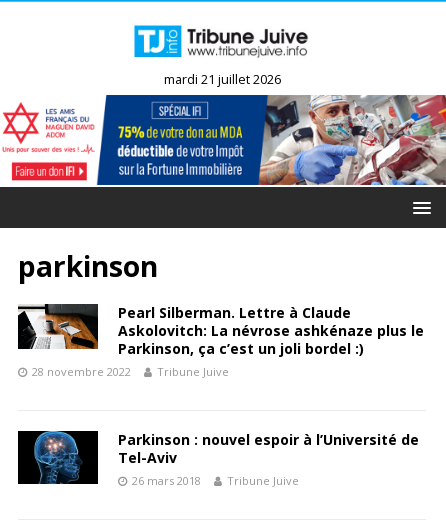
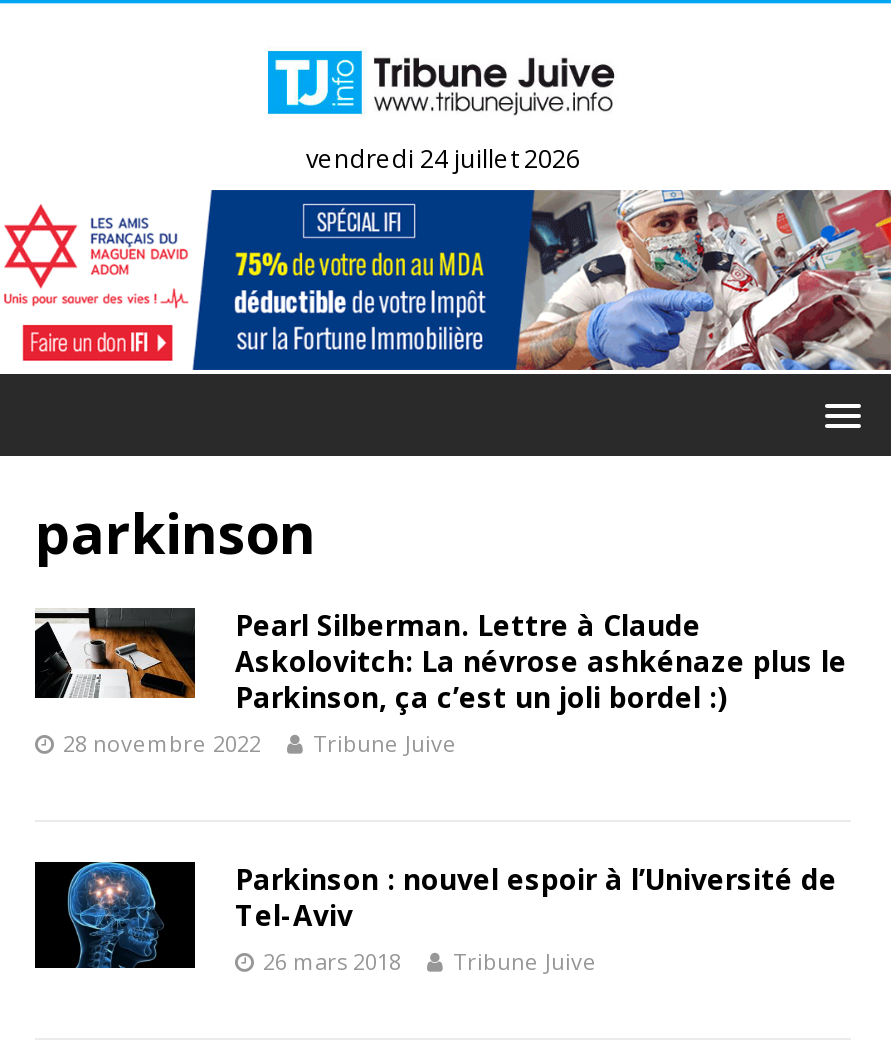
- mardi 21 juillet 2026
+ vendredi 24 juillet 2026
